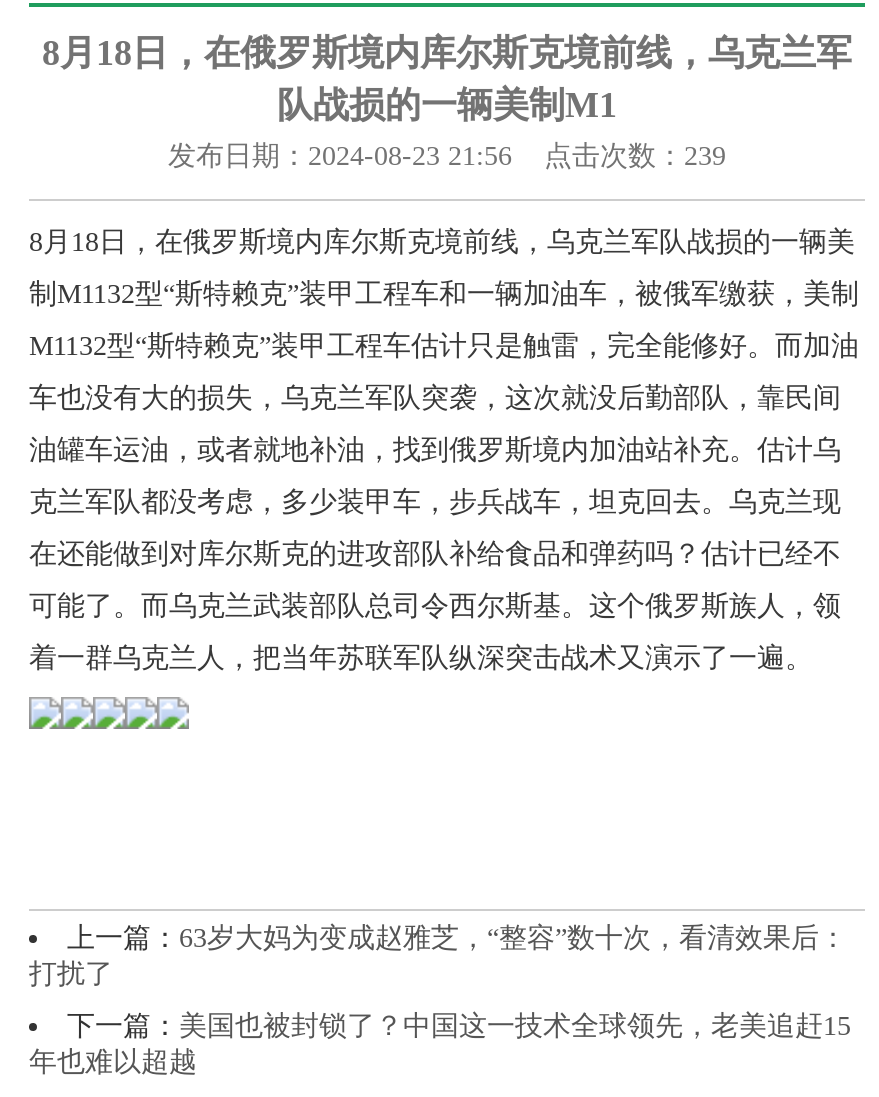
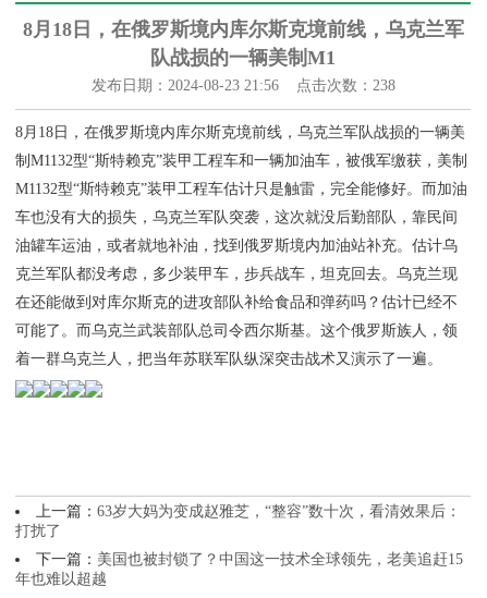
- 发布日期：2024-08-23 21:56 点击次数：239
+ 发布日期：2024-08-23 21:56 点击次数：238
